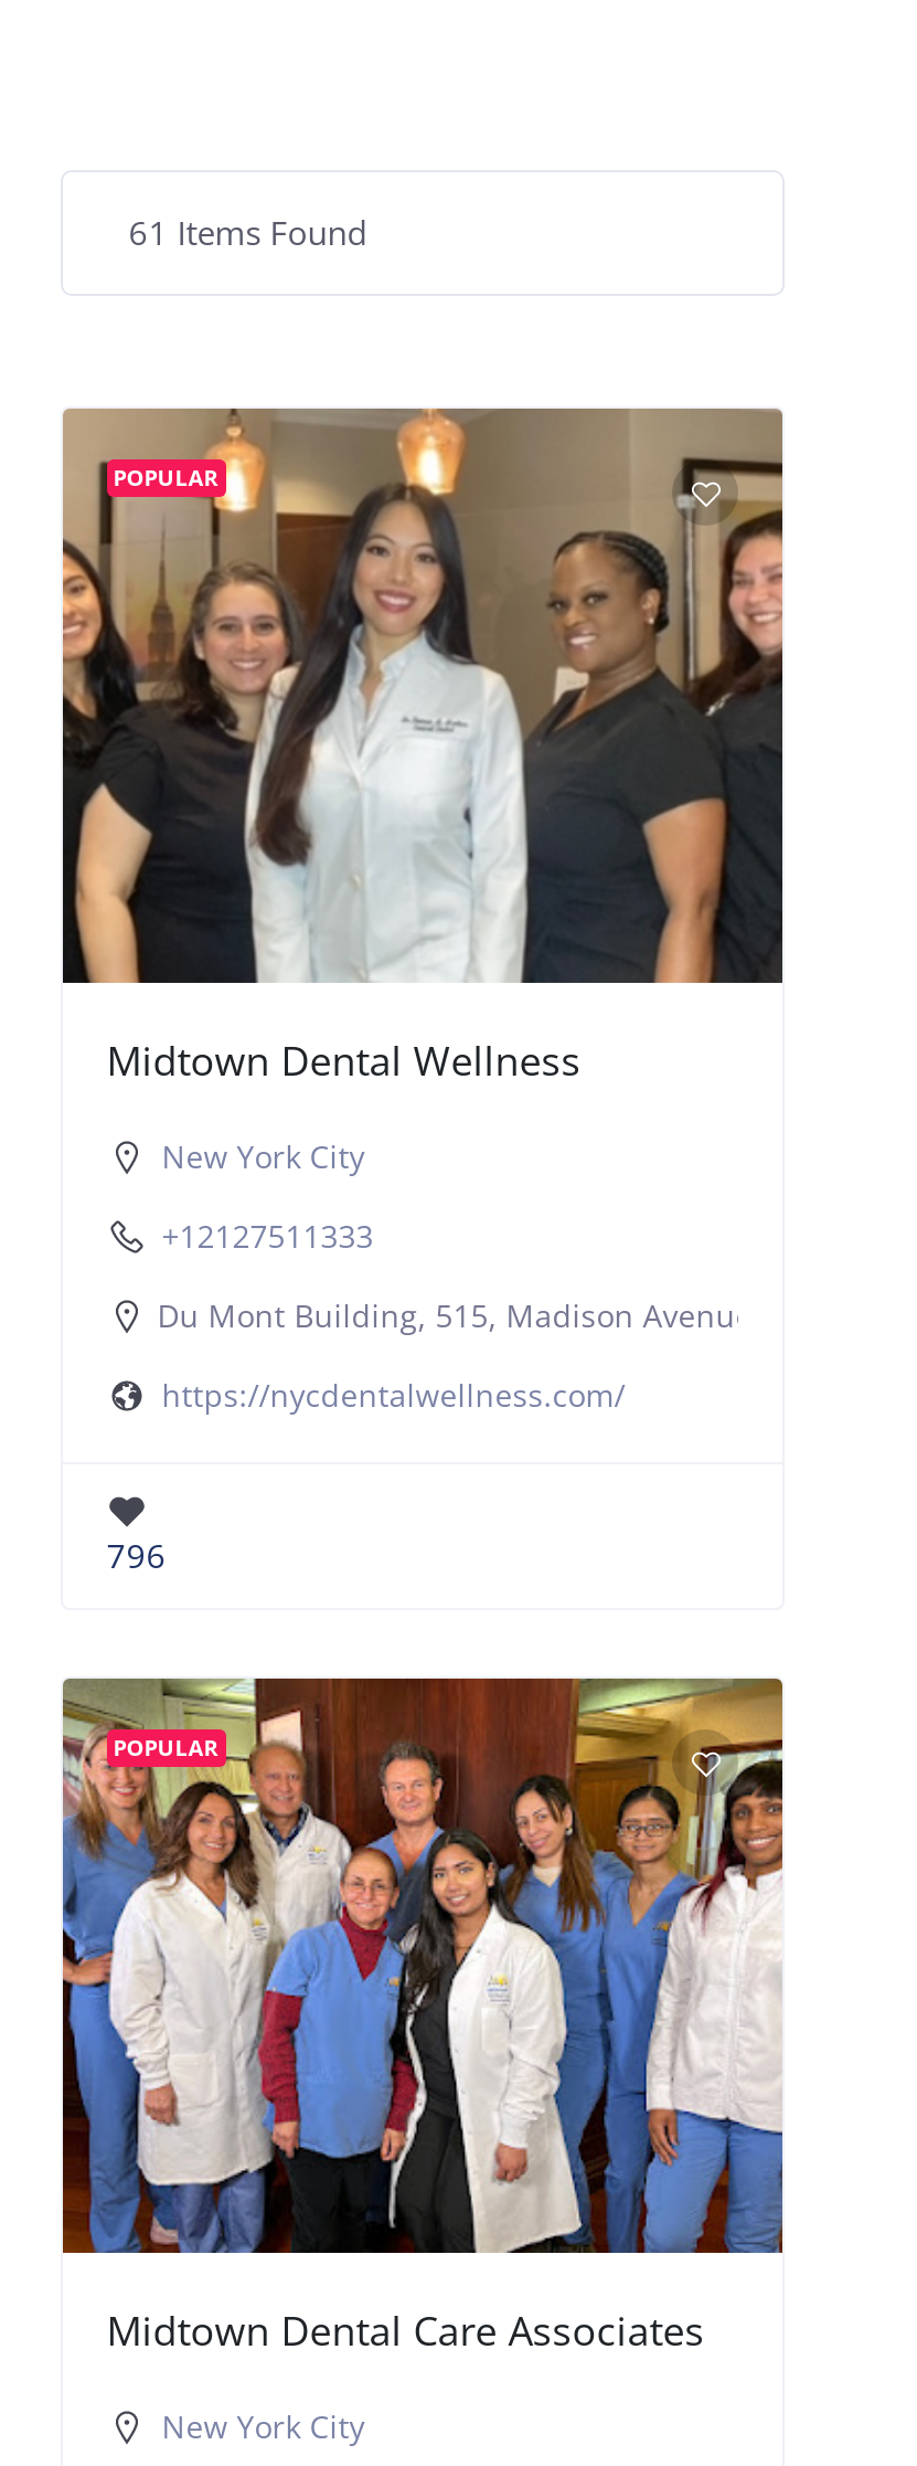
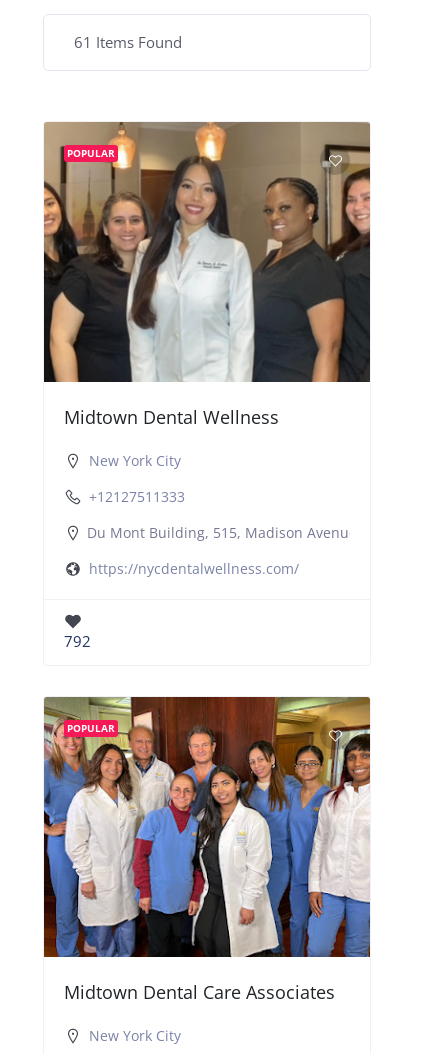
- 796
+ 792
